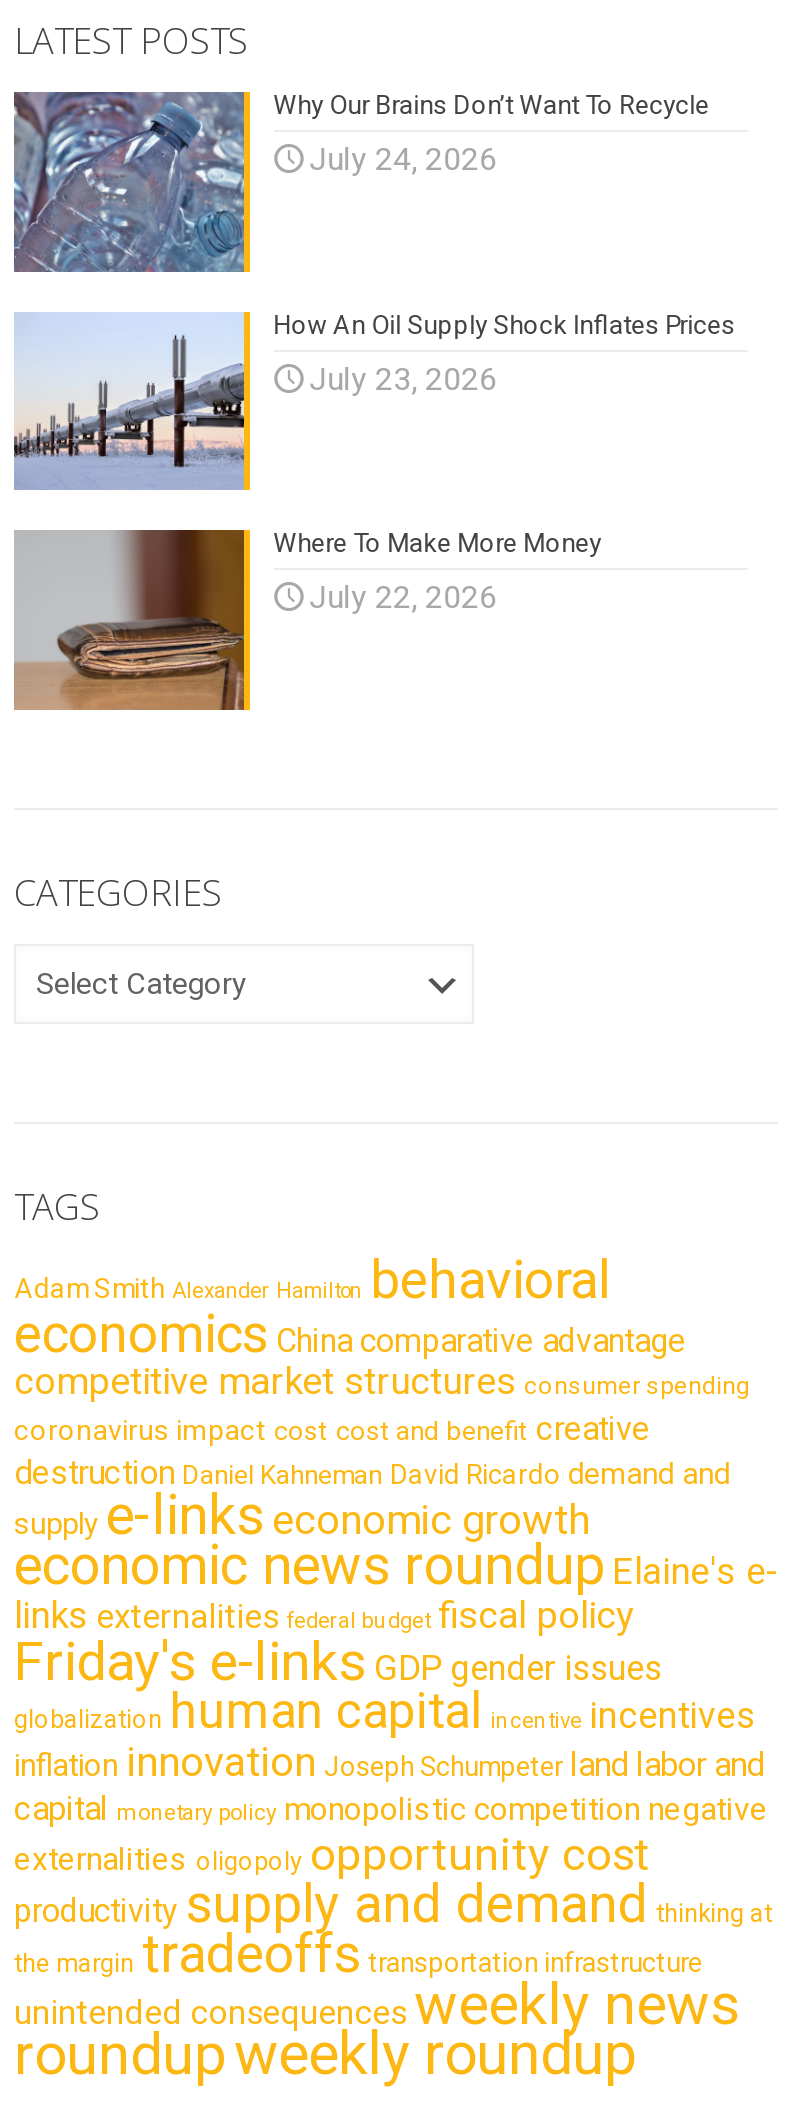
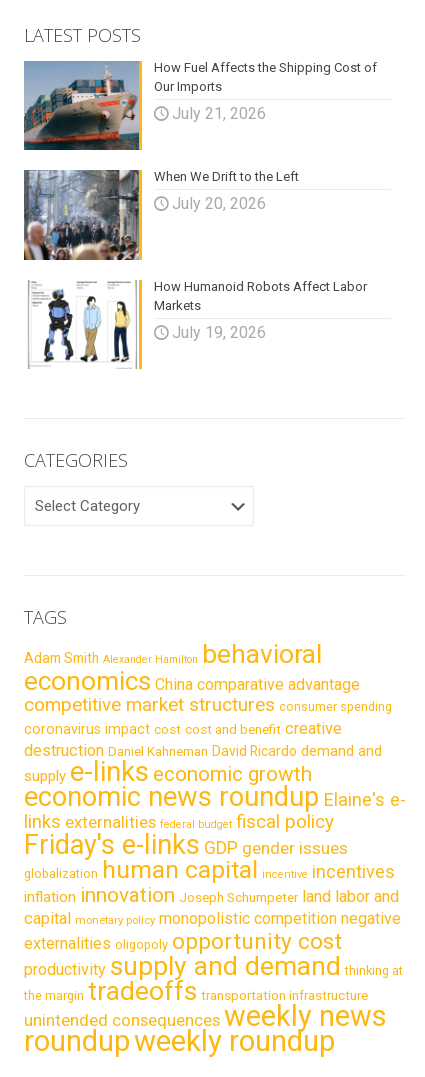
- [image]
- Why Our Brains Don’t Want To Recycle
+ [image]
+ How Fuel Affects the Shipping Cost of
+ Our Imports

- July 24, 2026
+ July 21, 2026

- [image]
- How An Oil Supply Shock Inflates Prices
+ [image]
+ When We Drift to the Left

- July 23, 2026
+ July 20, 2026

- [image]
- Where To Make More Money
+ [image]
+ How Humanoid Robots Affect Labor
+ Markets

- July 22, 2026
+ July 19, 2026
